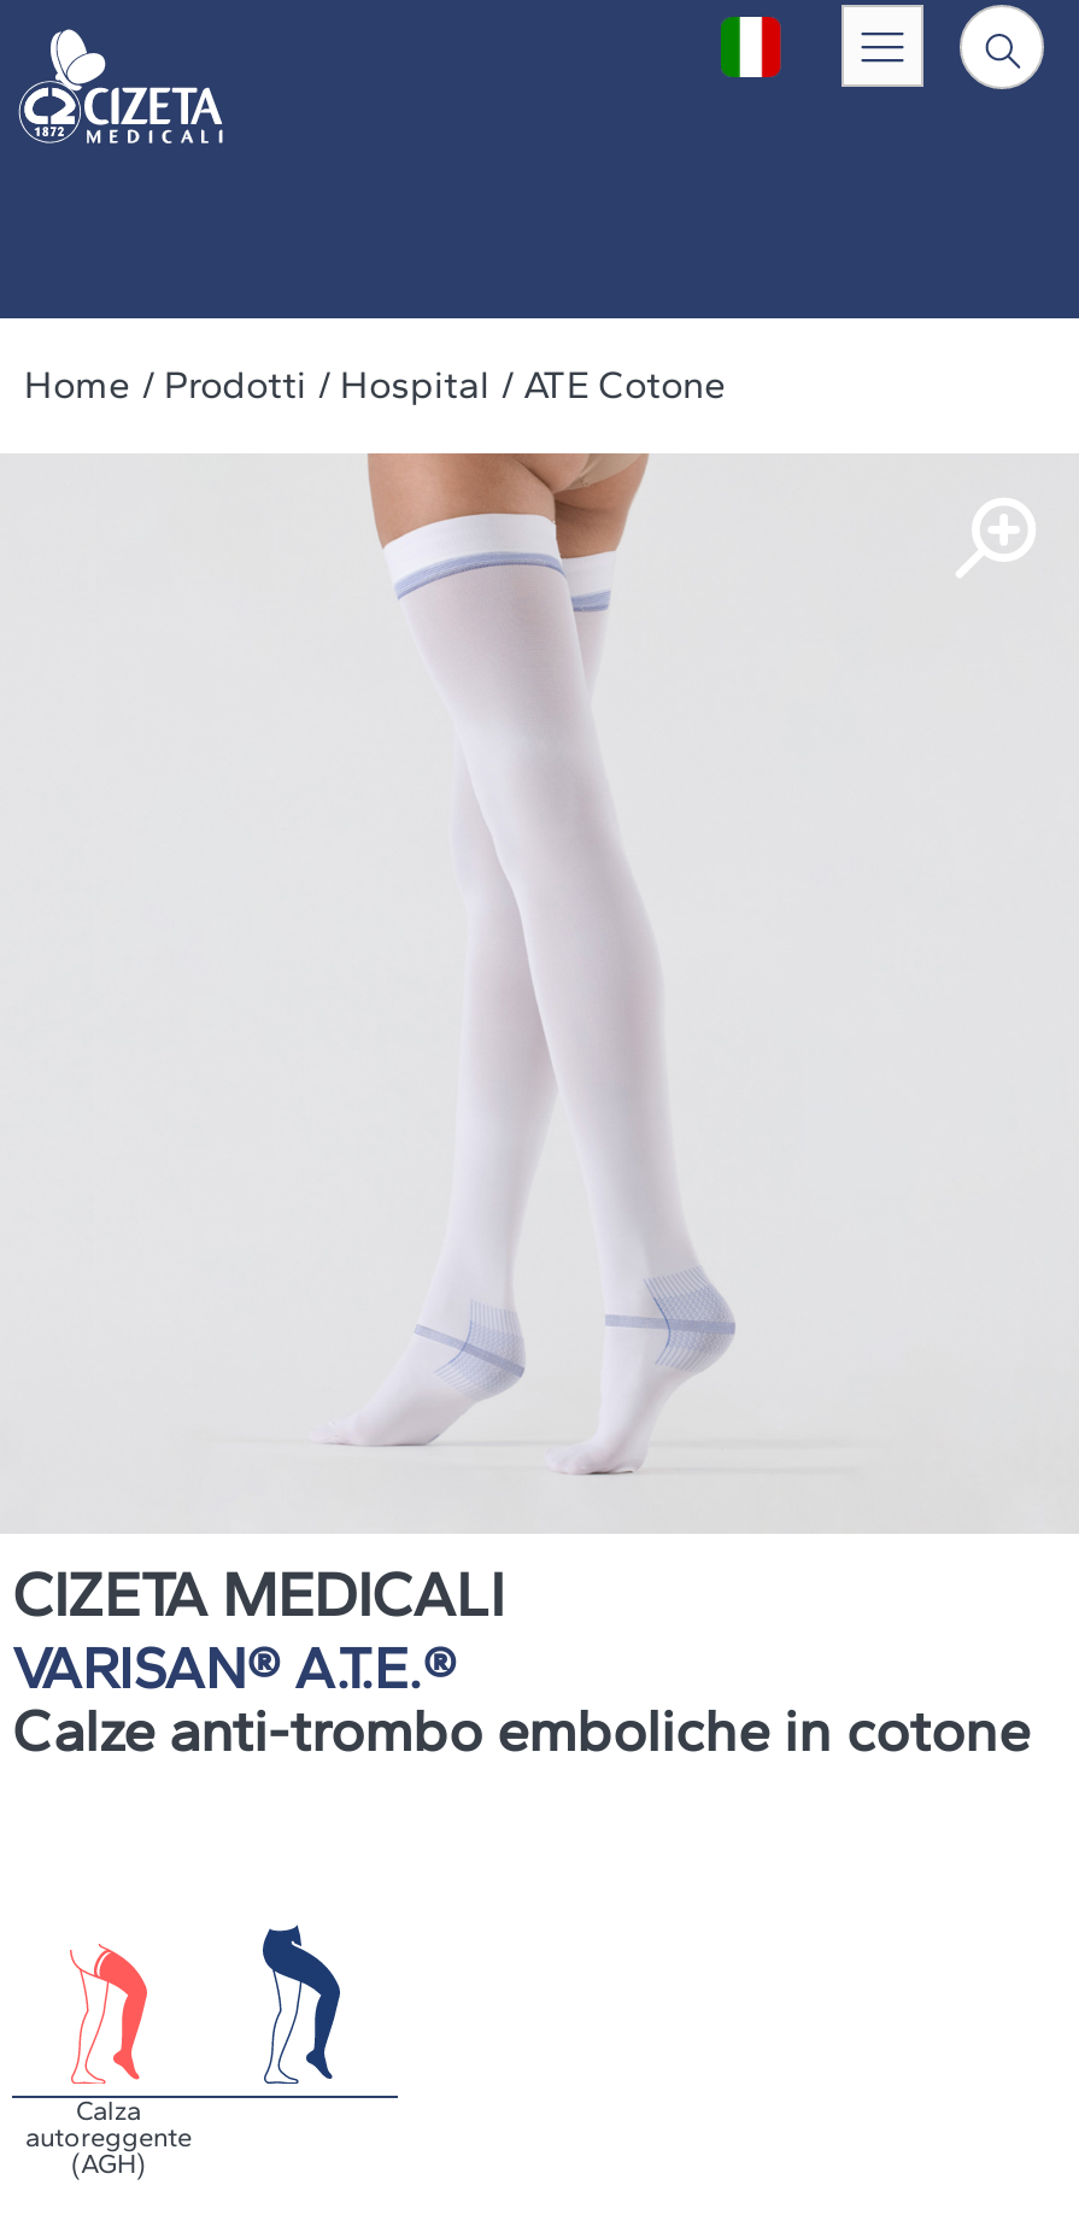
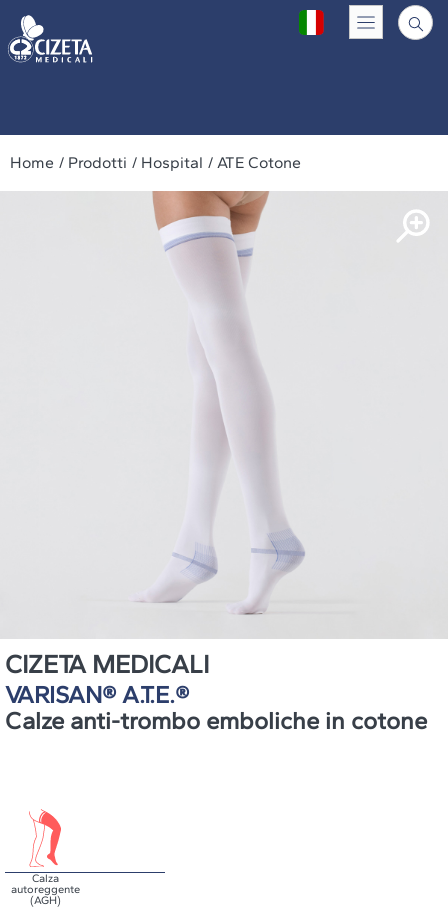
- [image]
